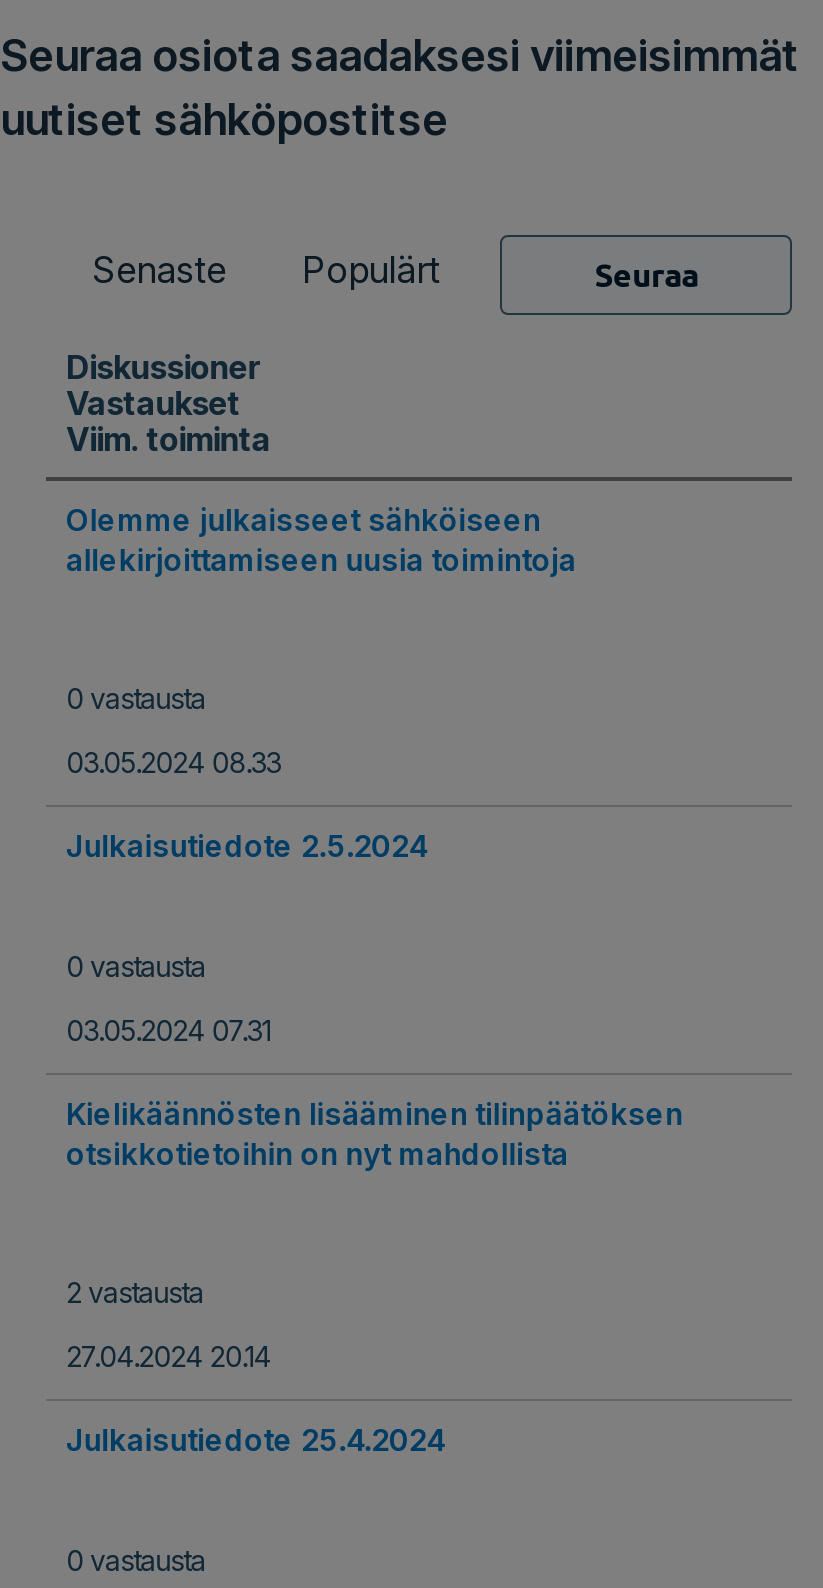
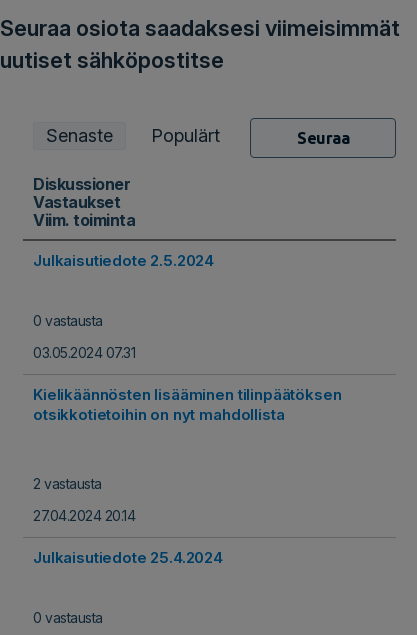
- Olemme julkaisseet sähköiseen
- allekirjoittamiseen uusia toimintoja

- 0 vastausta
- 03.05.2024 08.33
